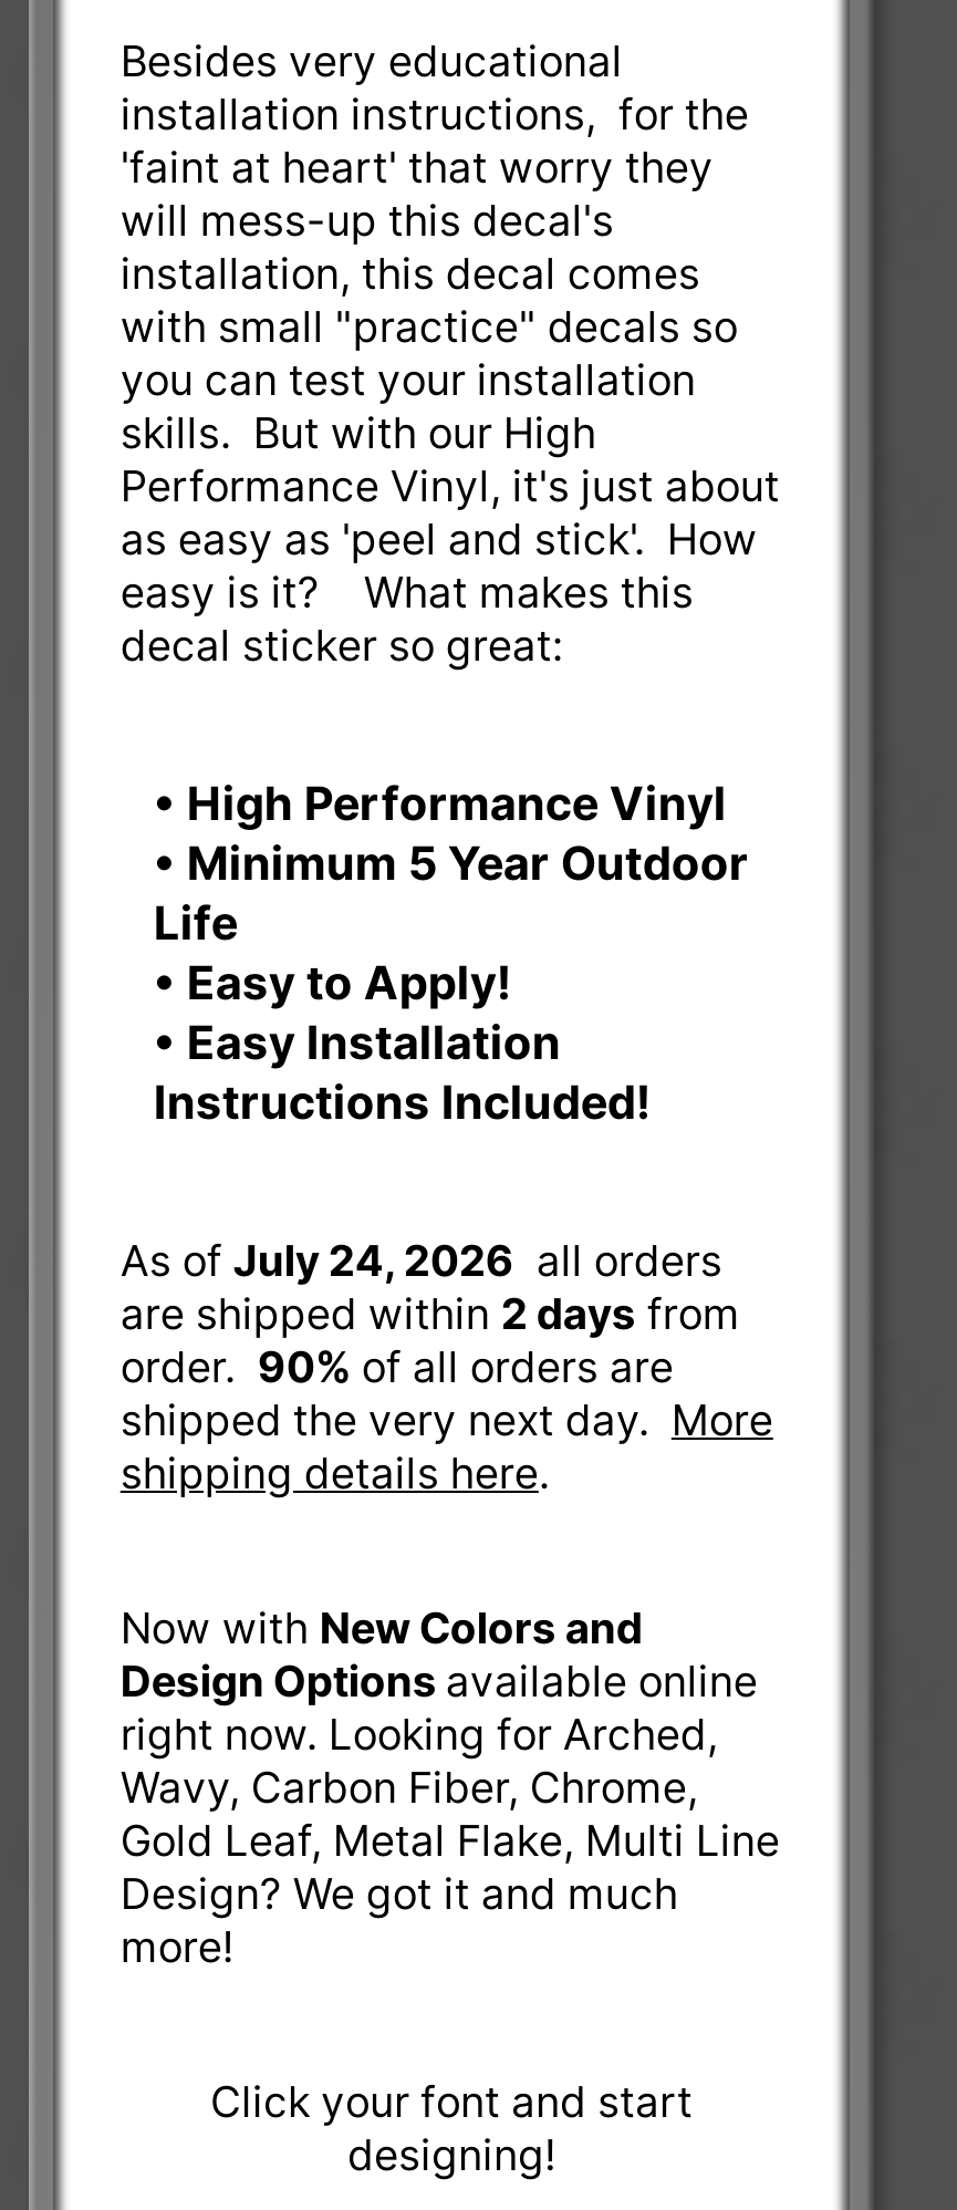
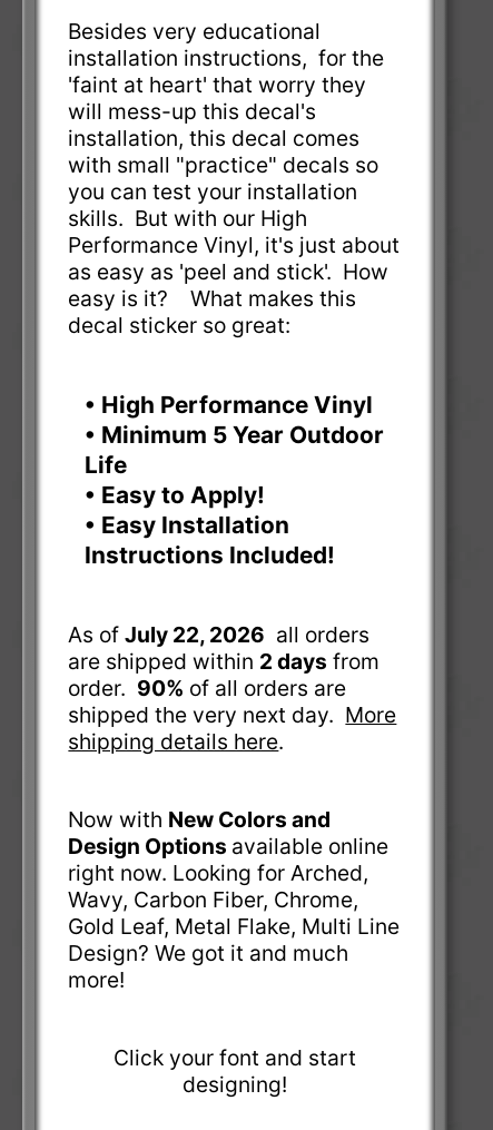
- As of July 24, 2026 all orders
+ As of July 22, 2026 all orders
